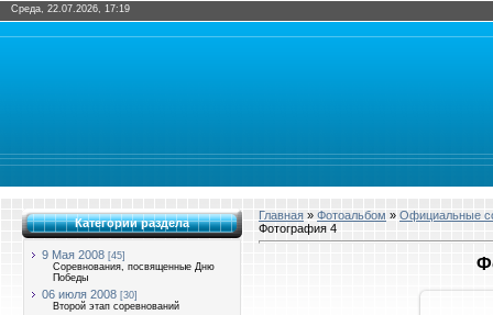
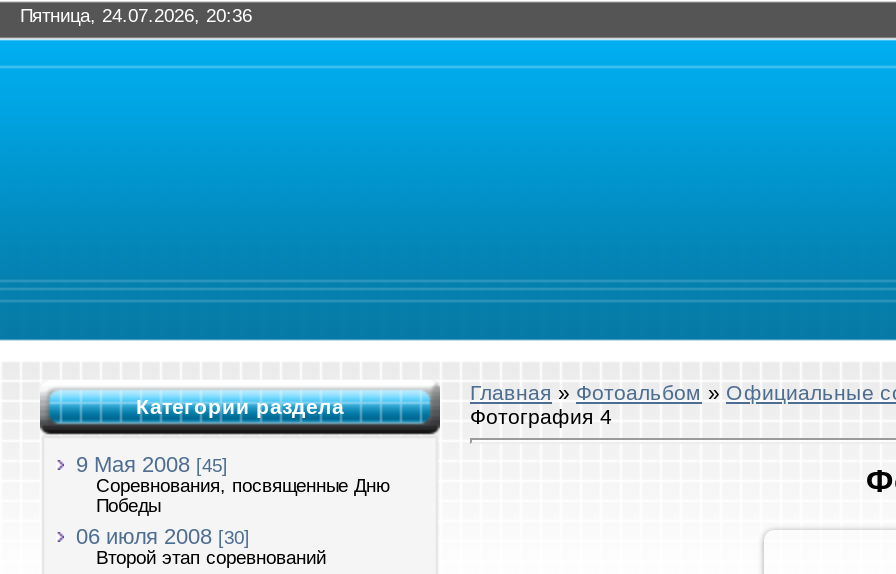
- Среда, 22.07.2026, 17:19
+ Пятница, 24.07.2026, 20:36
